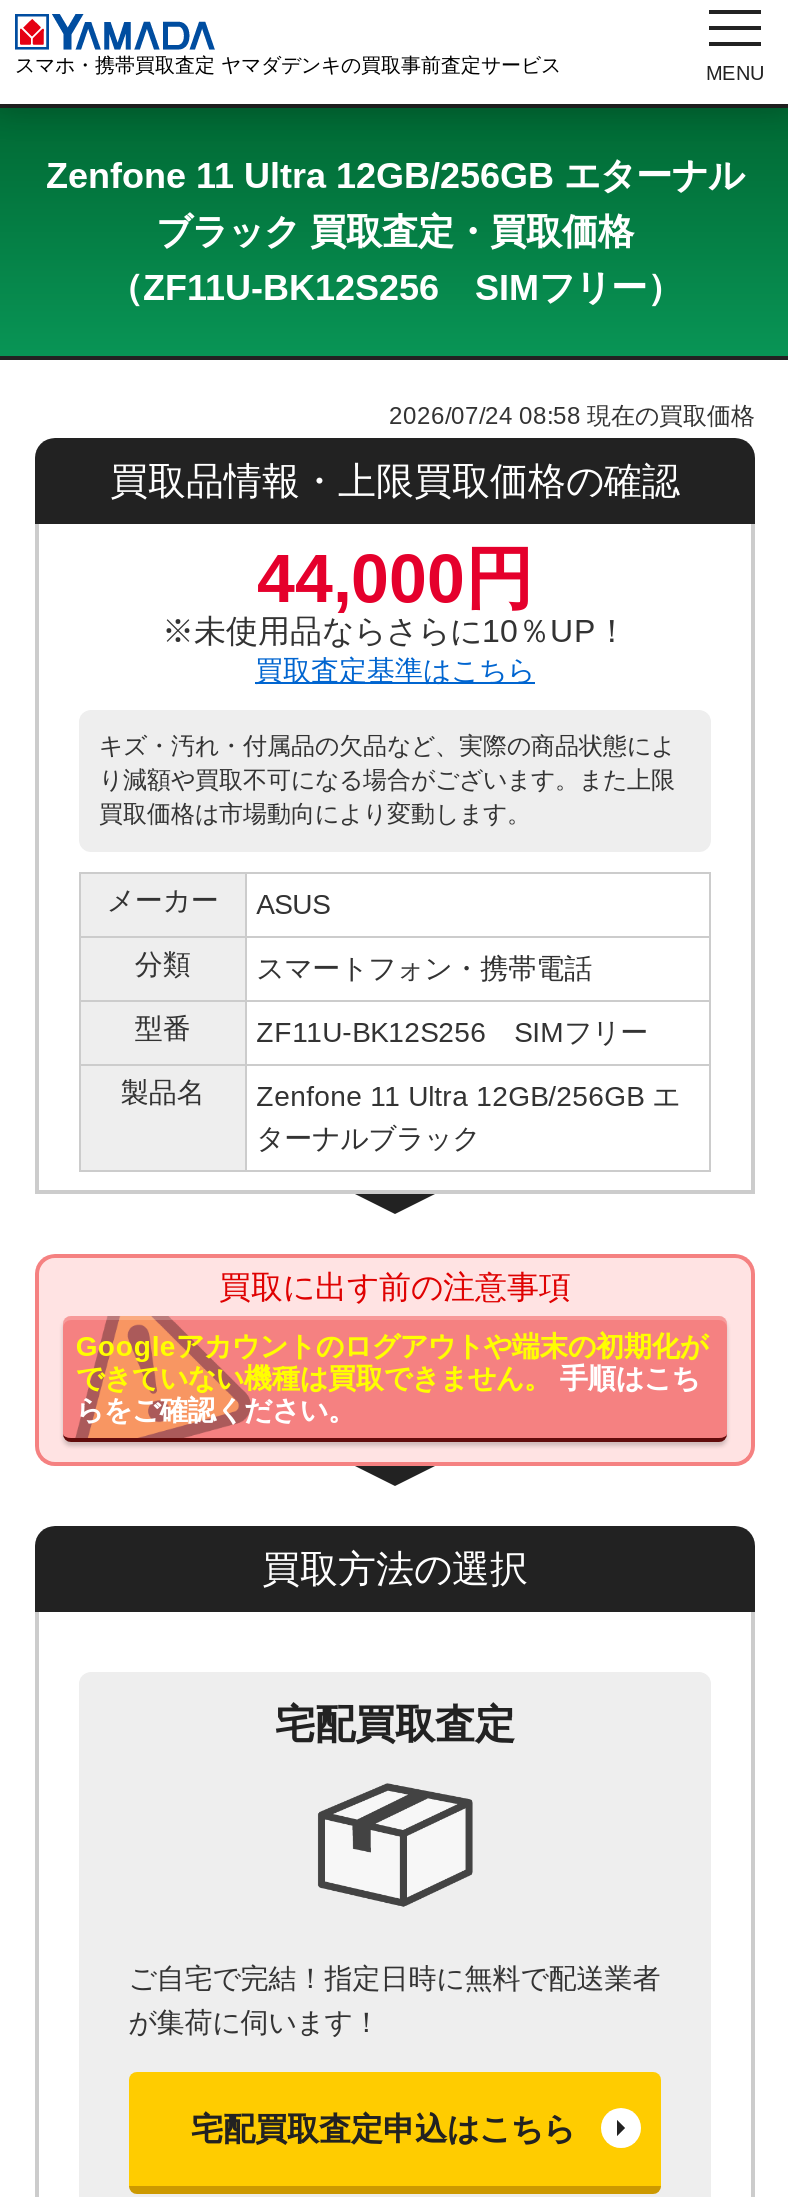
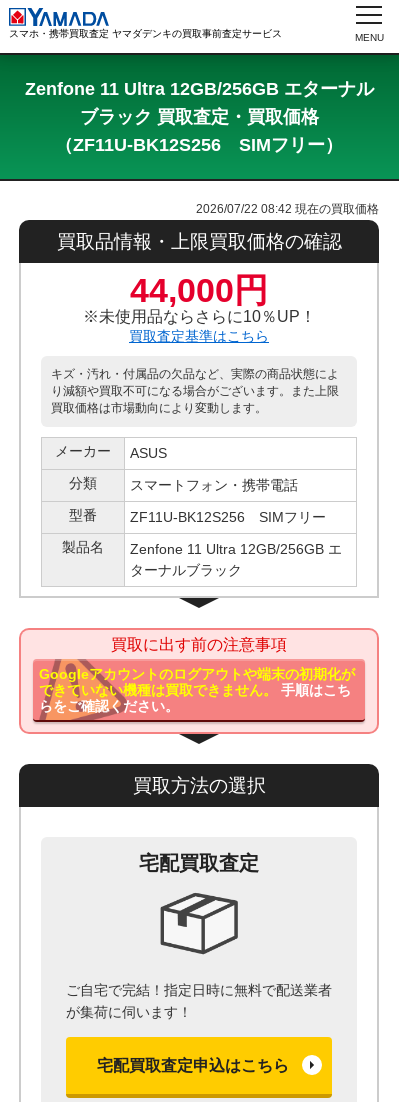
- 2026/07/24 08:58現在の買取価格
+ 2026/07/22 08:42現在の買取価格
